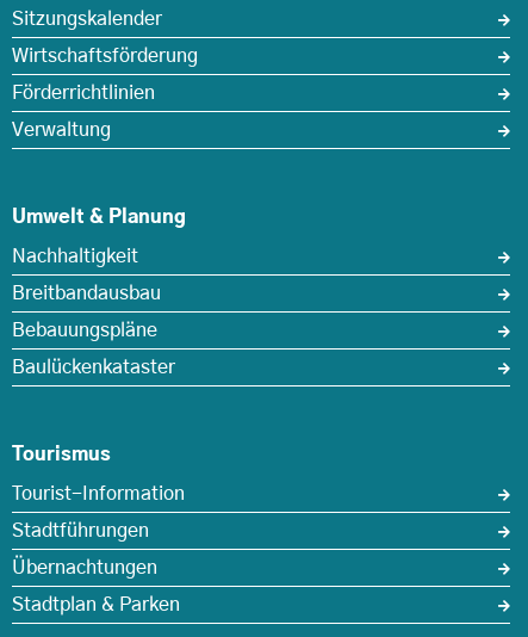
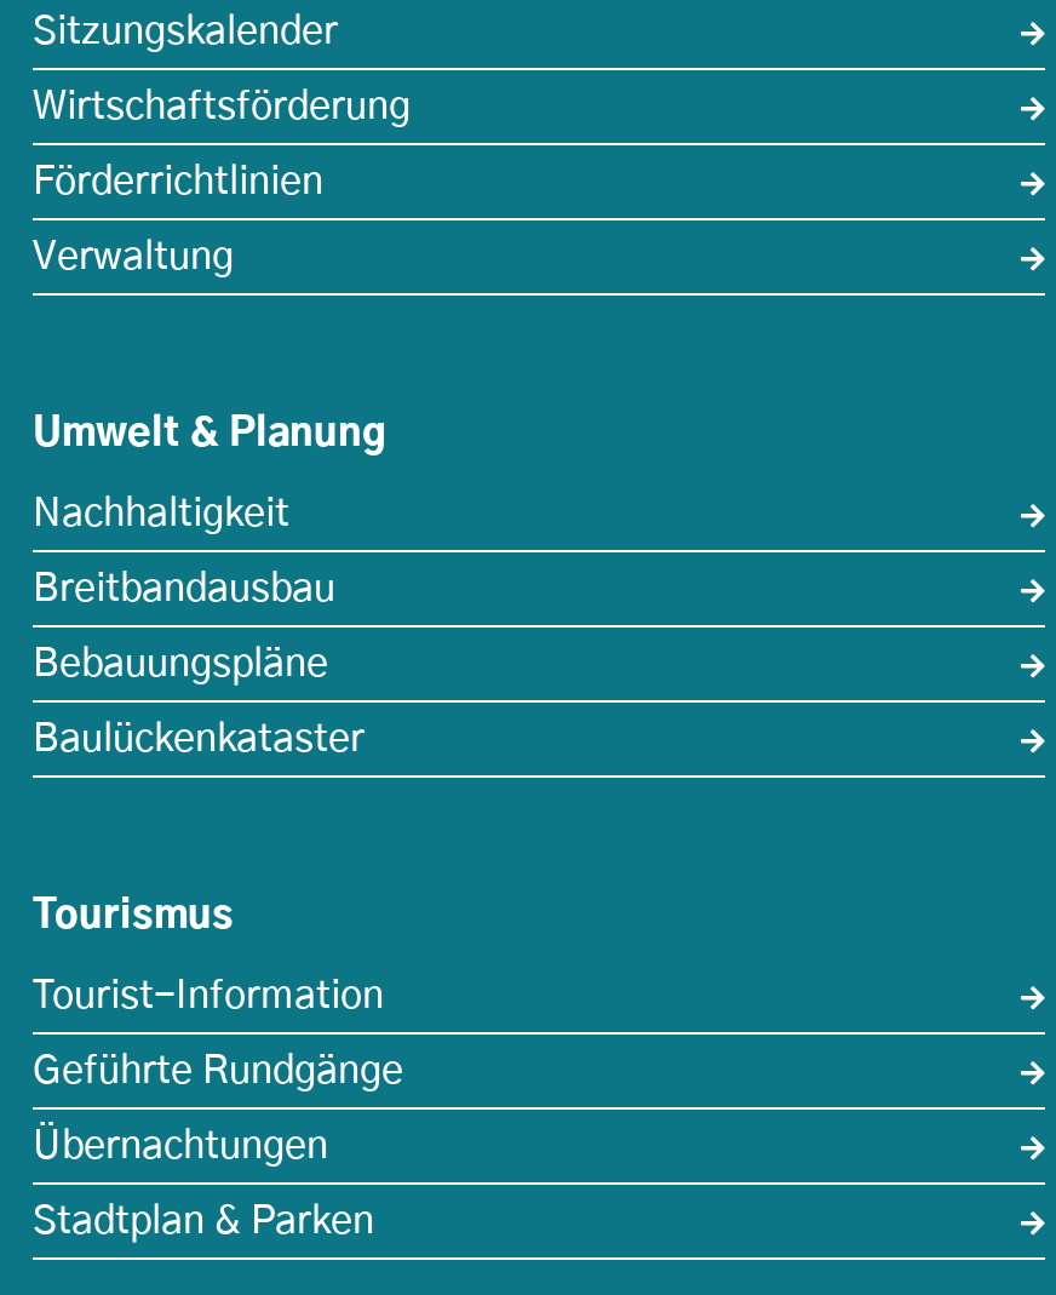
- Stadtführungen
+ Geführte Rundgänge
